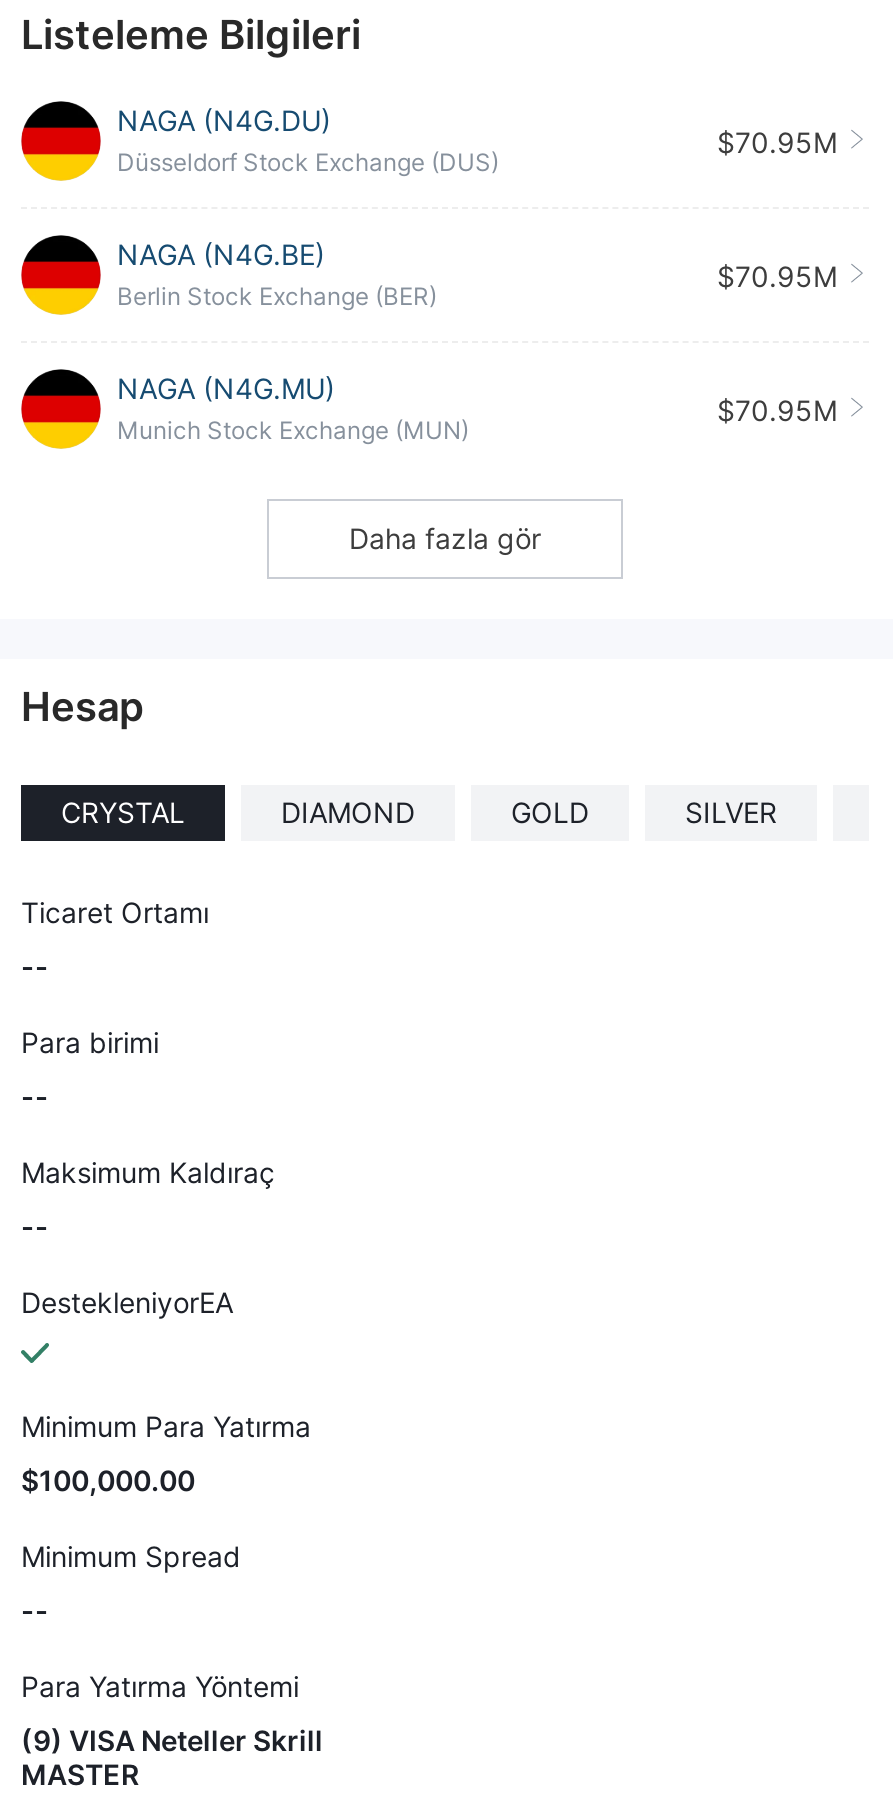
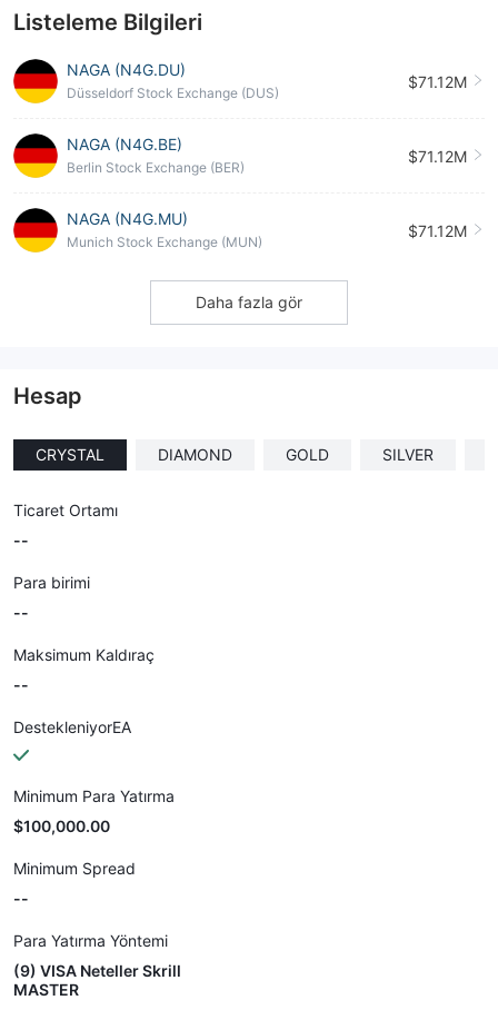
- $70.95M
+ $71.12M

- $70.95M
+ $71.12M

- $70.95M
+ $71.12M
